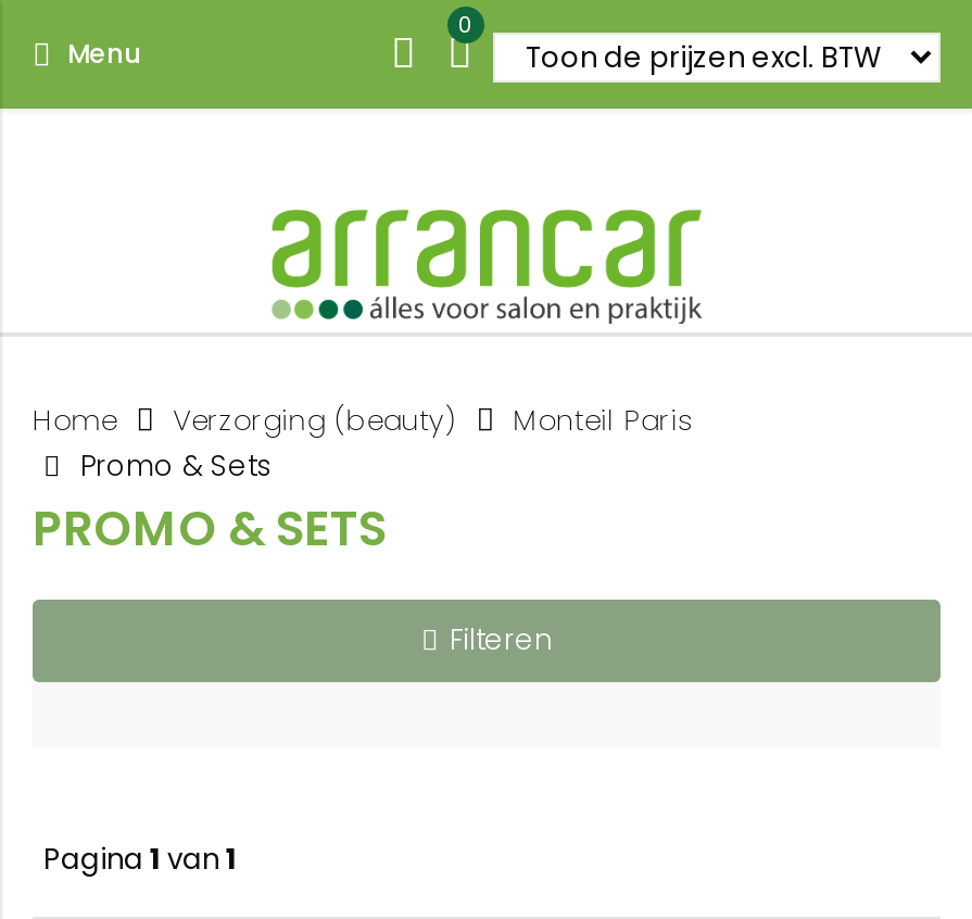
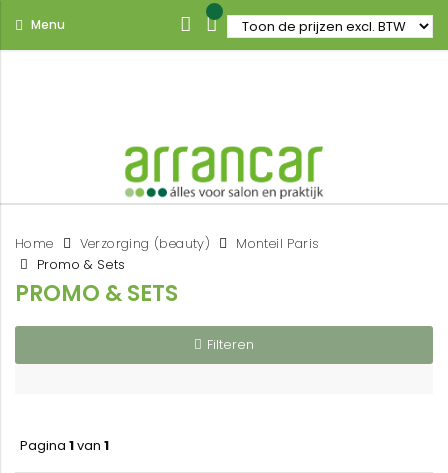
- 0
